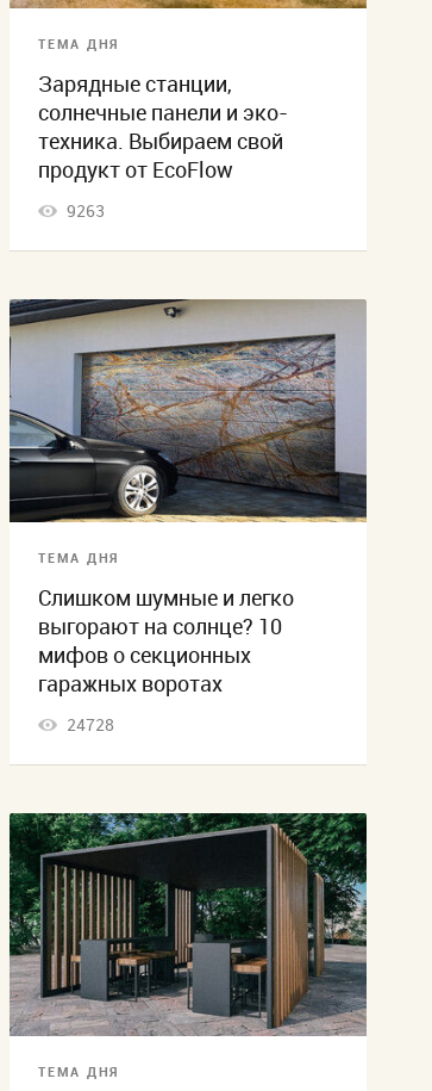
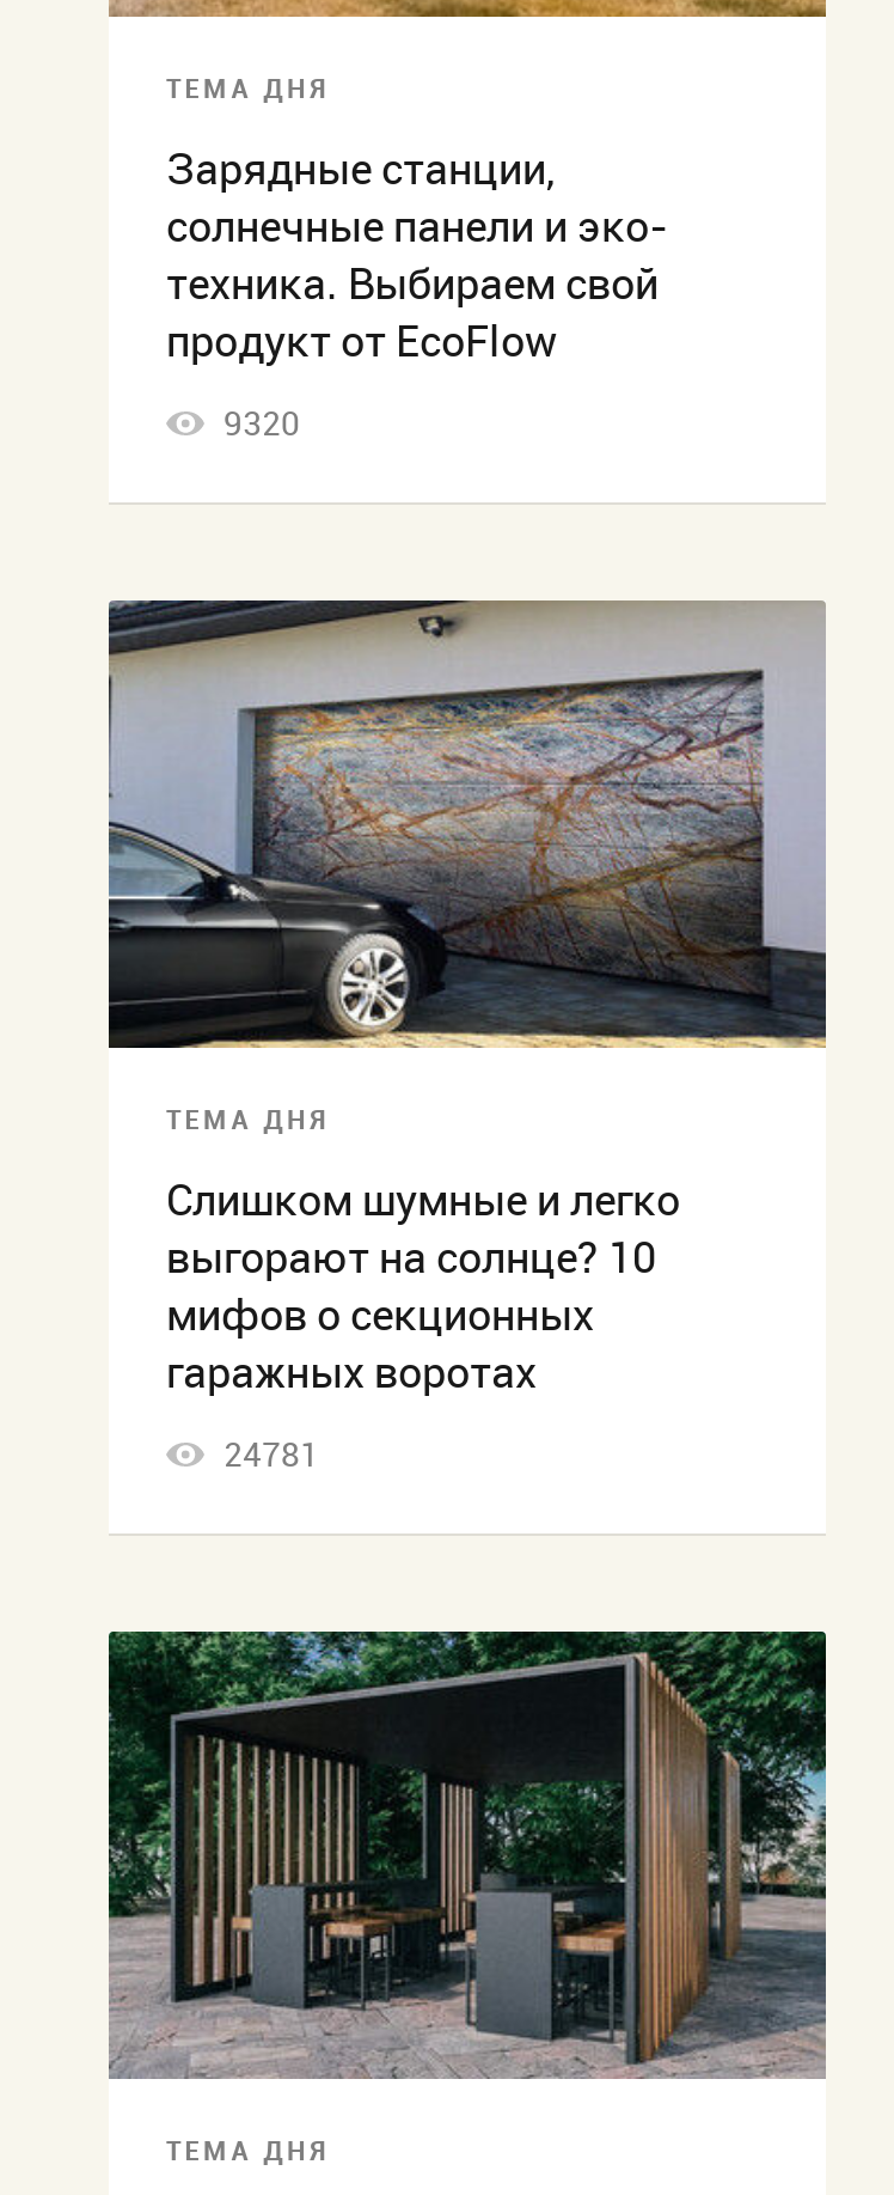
- 9263
+ 9320

- 24728
+ 24781
